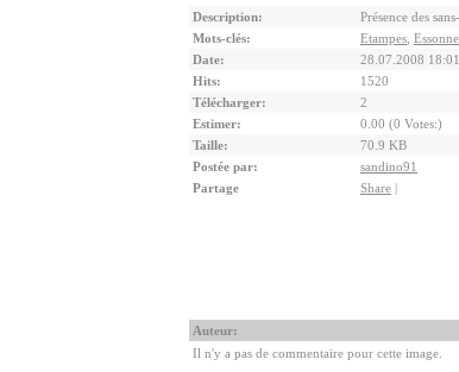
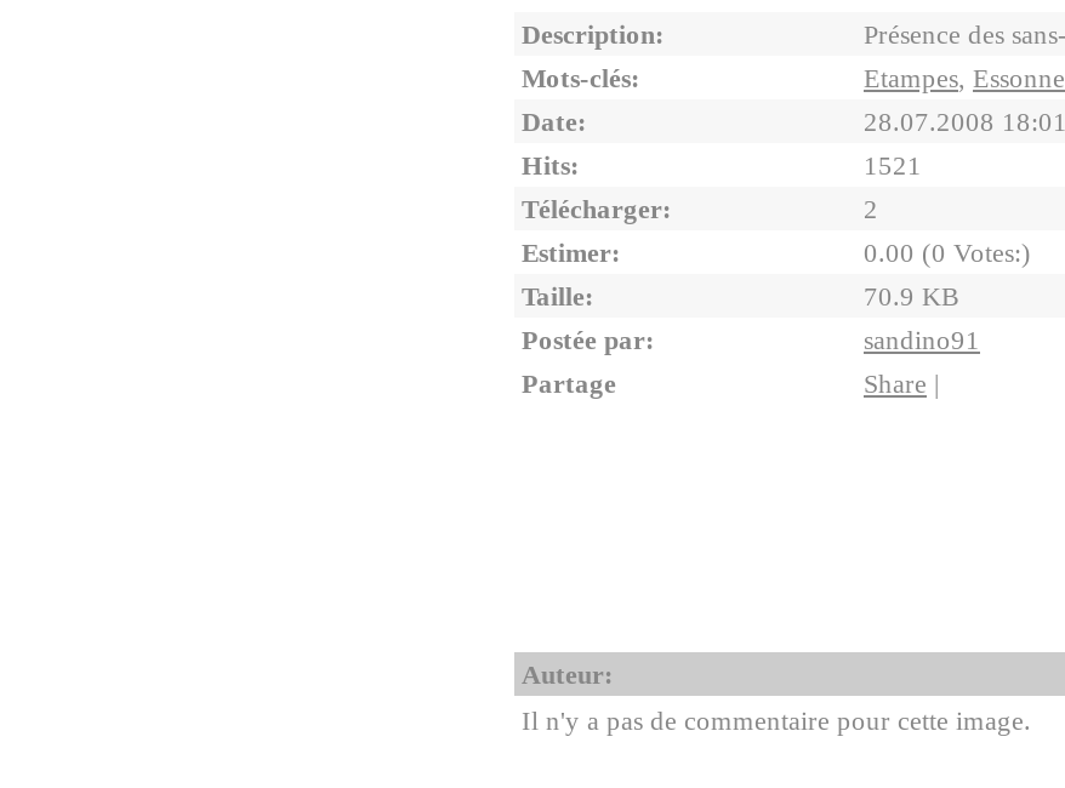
- 1520
+ 1521
